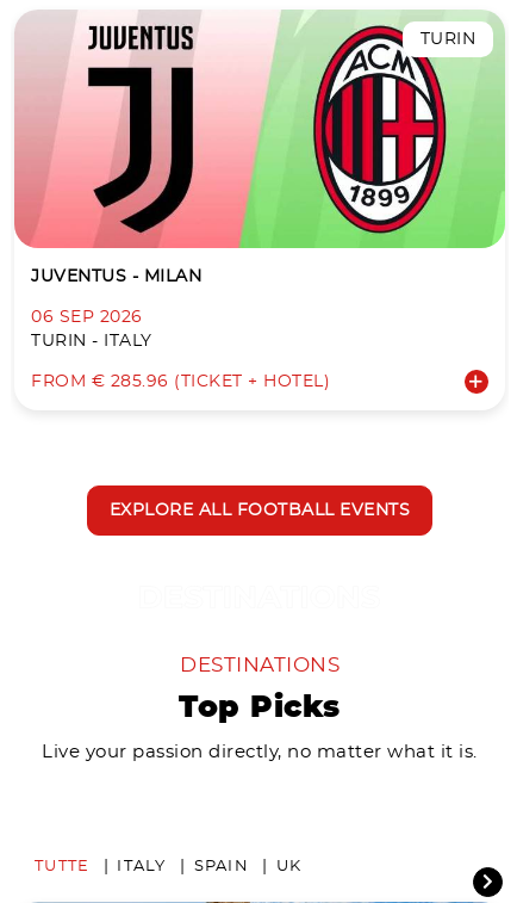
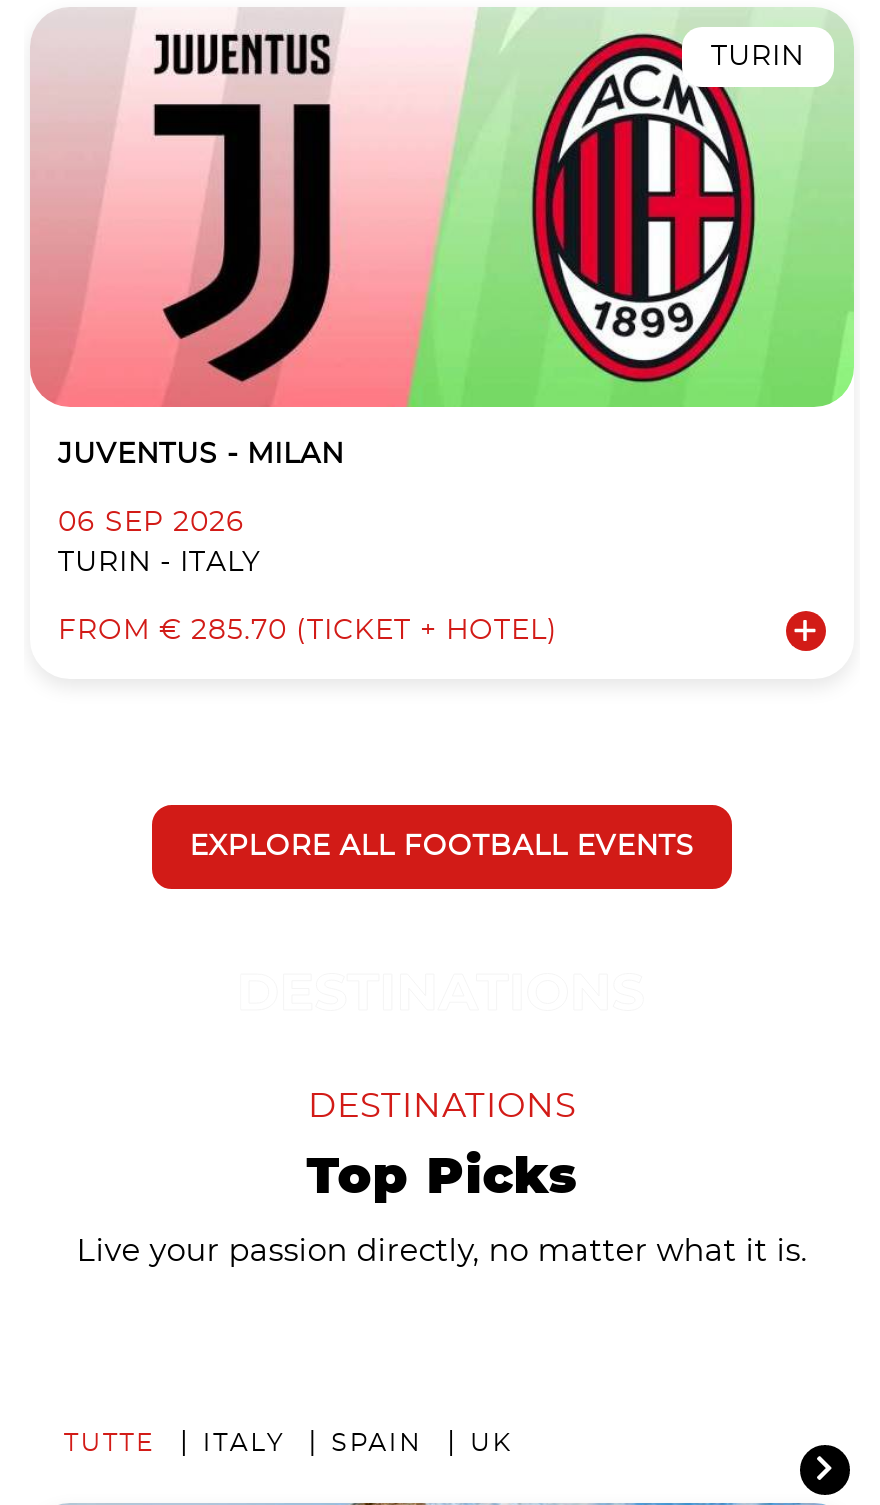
- FROM € 285.96 (TICKET + HOTEL)
+ FROM € 285.70 (TICKET + HOTEL)
